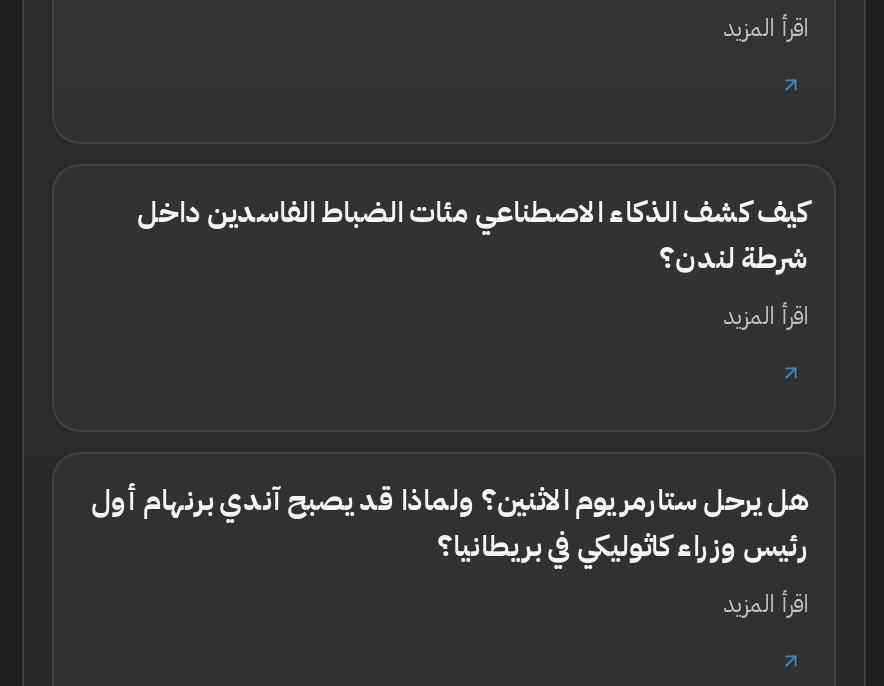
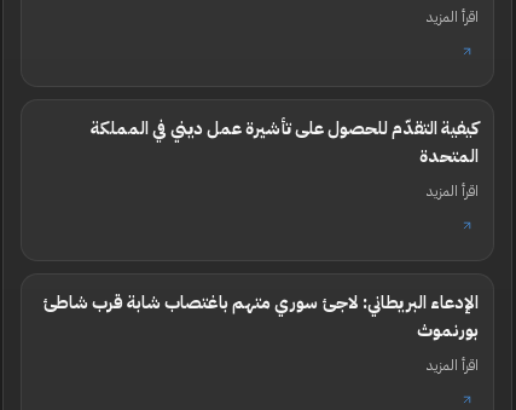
- كيف كشف الذكاء الاصطناعي مئات الضباط الفاسدين داخل
- شرطة لندن؟
+ كيفية التقدّم للحصول على تأشيرة عمل ديني في المملكة
+ المتحدة

- هل يرحل ستارمر يوم الاثنين؟ ولماذا قد يصبح آندي برنهام أول
- رئيس وزراء كاثوليكي في بريطانيا؟
+ الإدعاء البريطاني: لاجئ سوري متهم باغتصاب شابة قرب شاطئ
+ بورنموث
